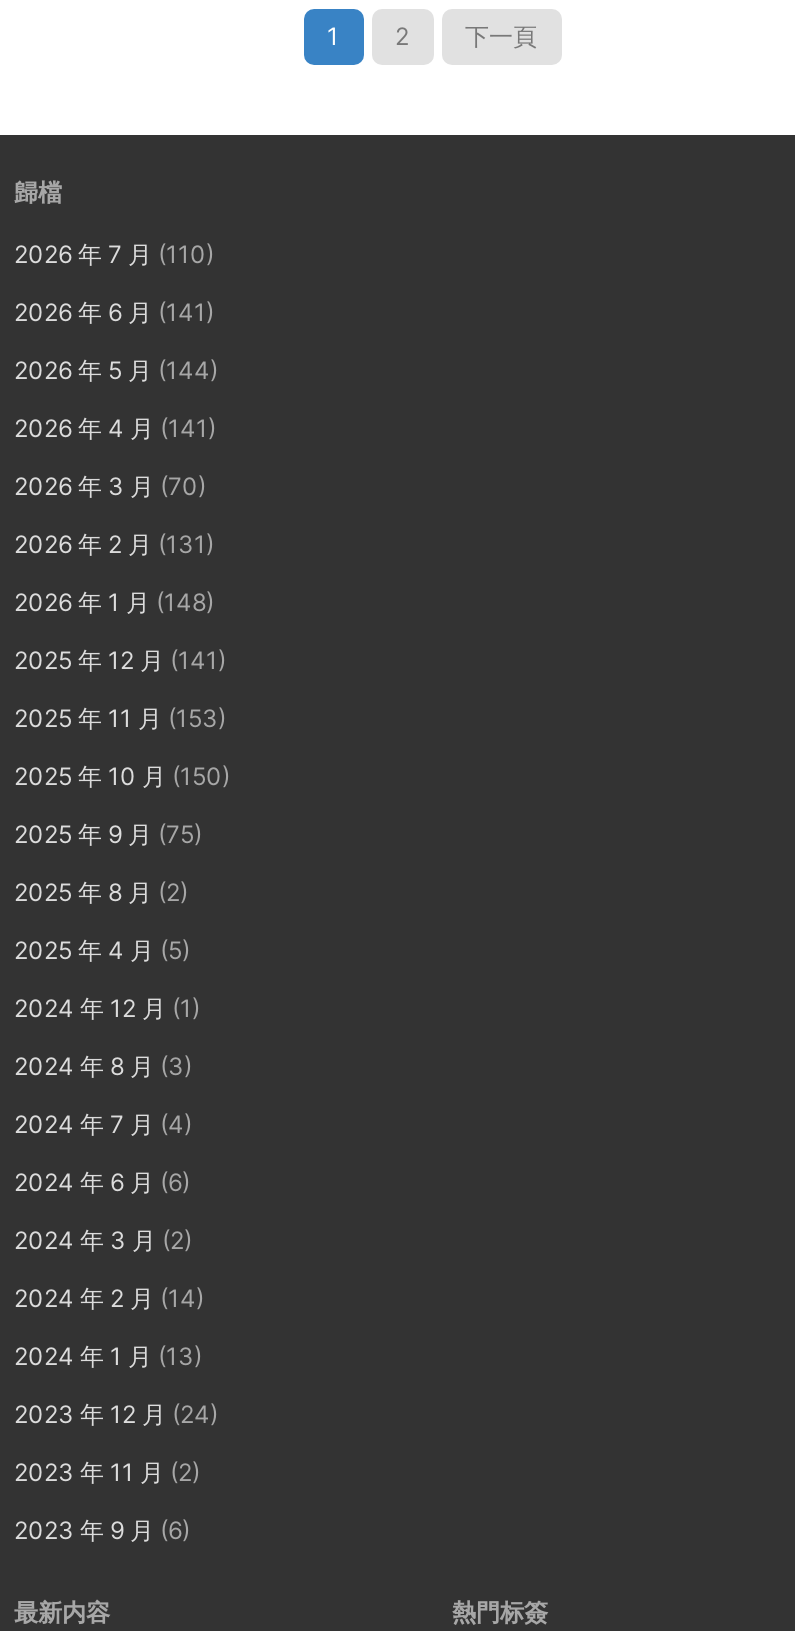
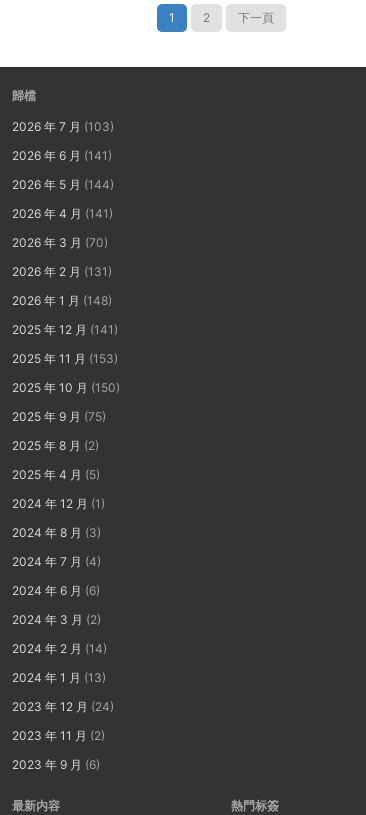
- 2026 年 7 月(110)
+ 2026 年 7 月(103)
